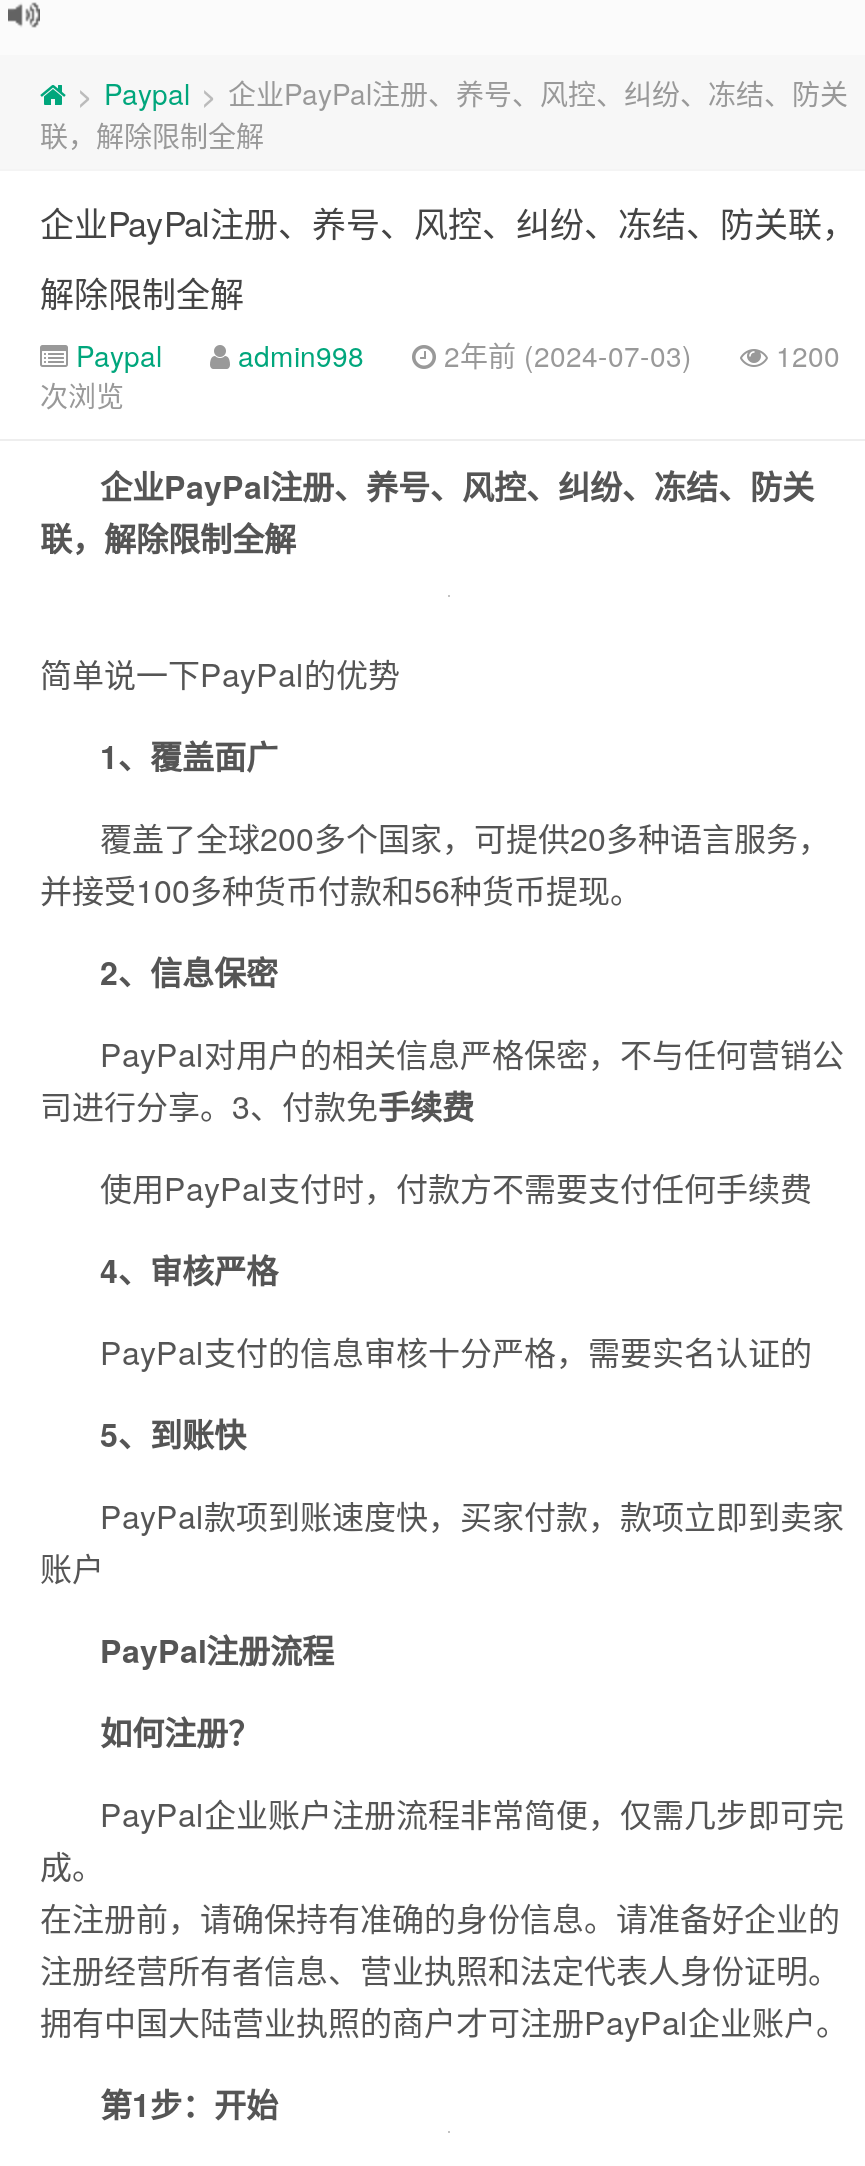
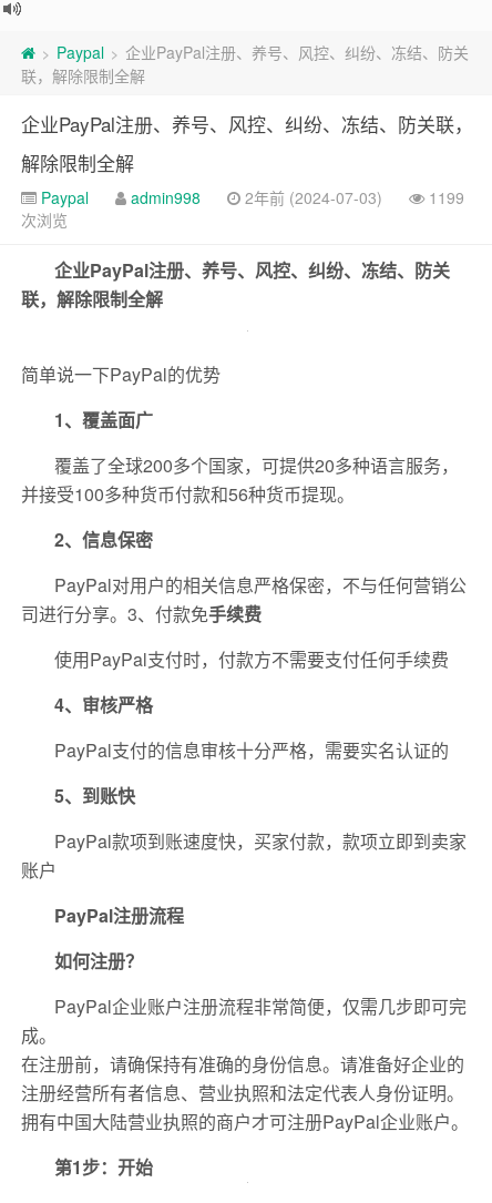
- Paypal admin998 2年前 (2024-07-03) 1200
+ Paypal admin998 2年前 (2024-07-03) 1199
